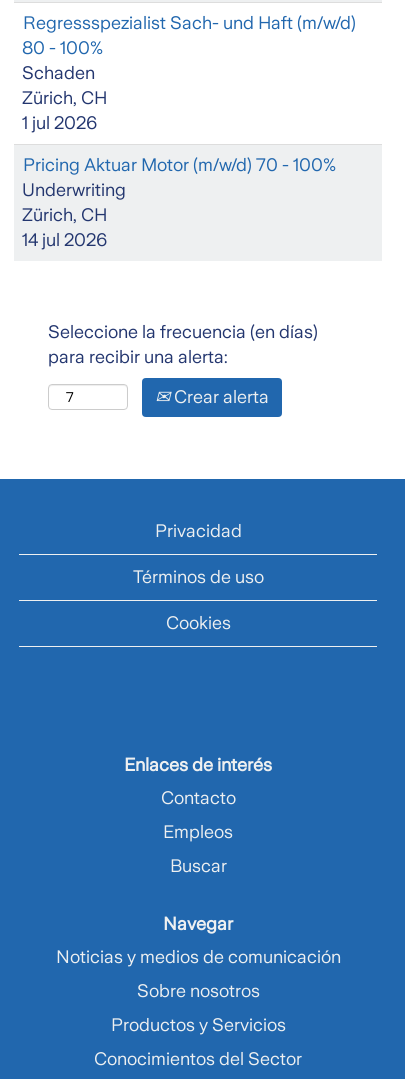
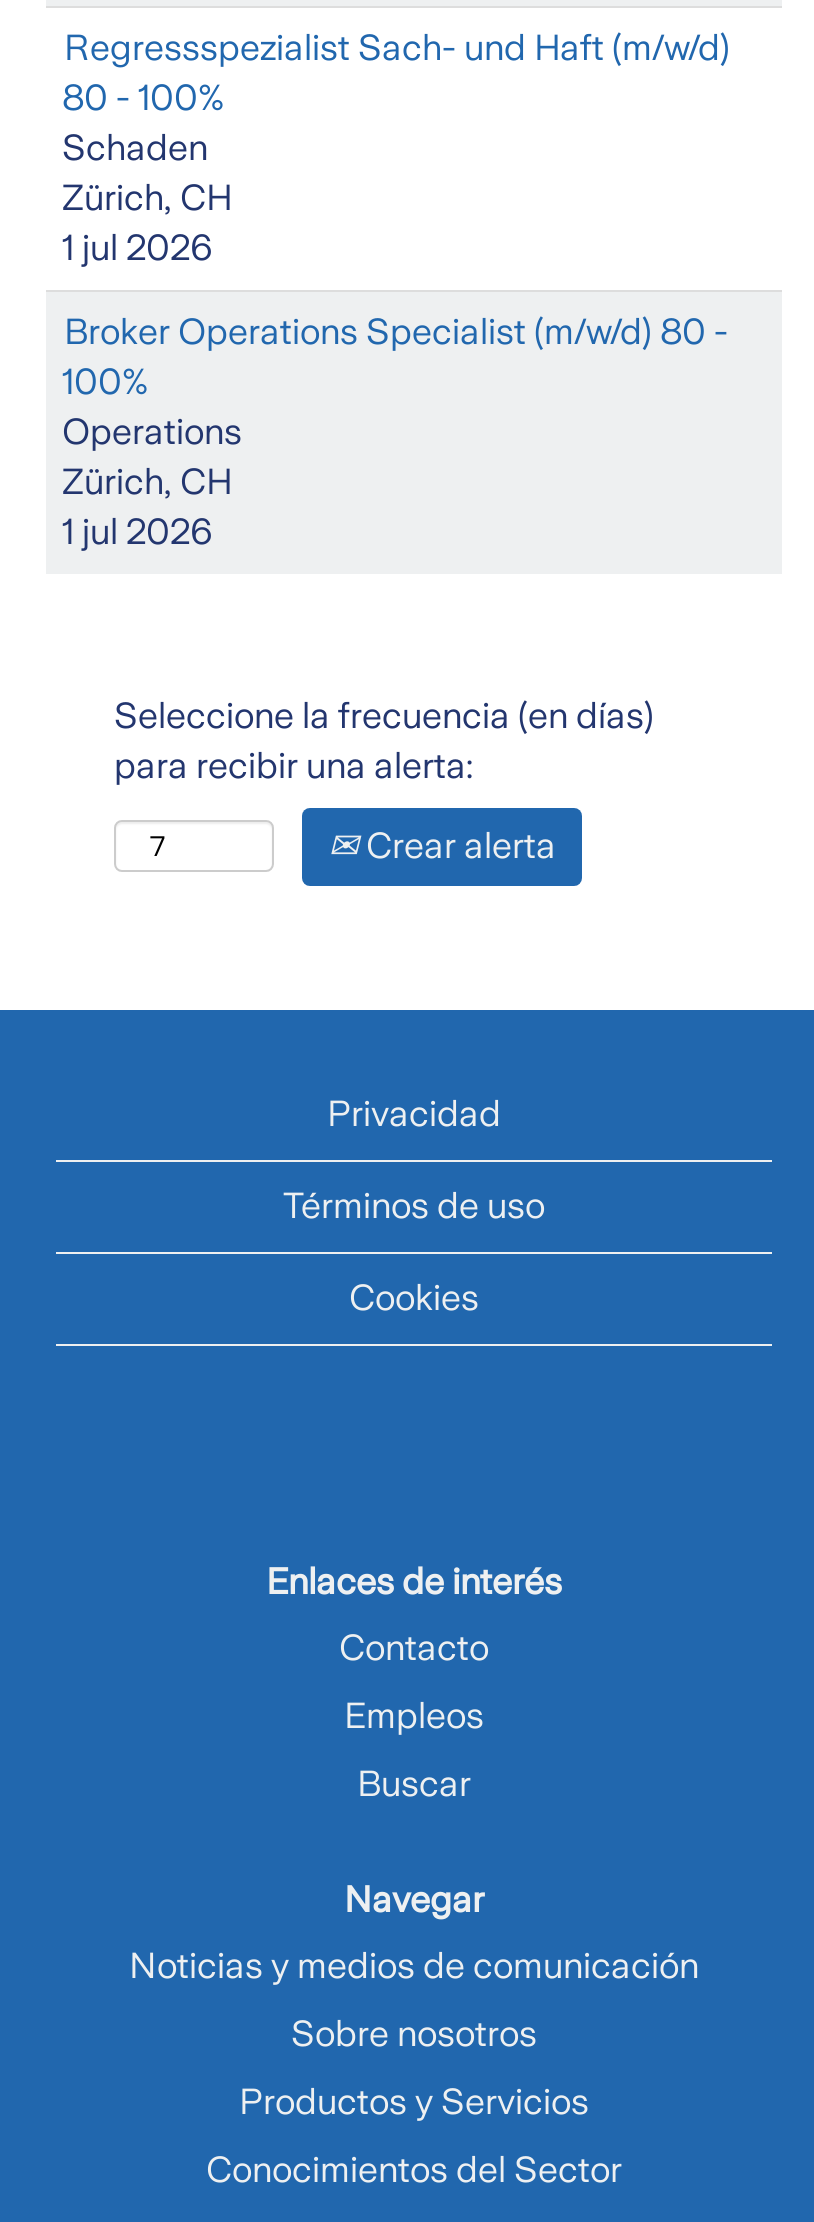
- Pricing Aktuar Motor (m/w/d) 70 - 100%
- Underwriting
+ Broker Operations Specialist (m/w/d) 80 -
+ 100%
+ Operations

- 14 jul 2026
+ 1 jul 2026
